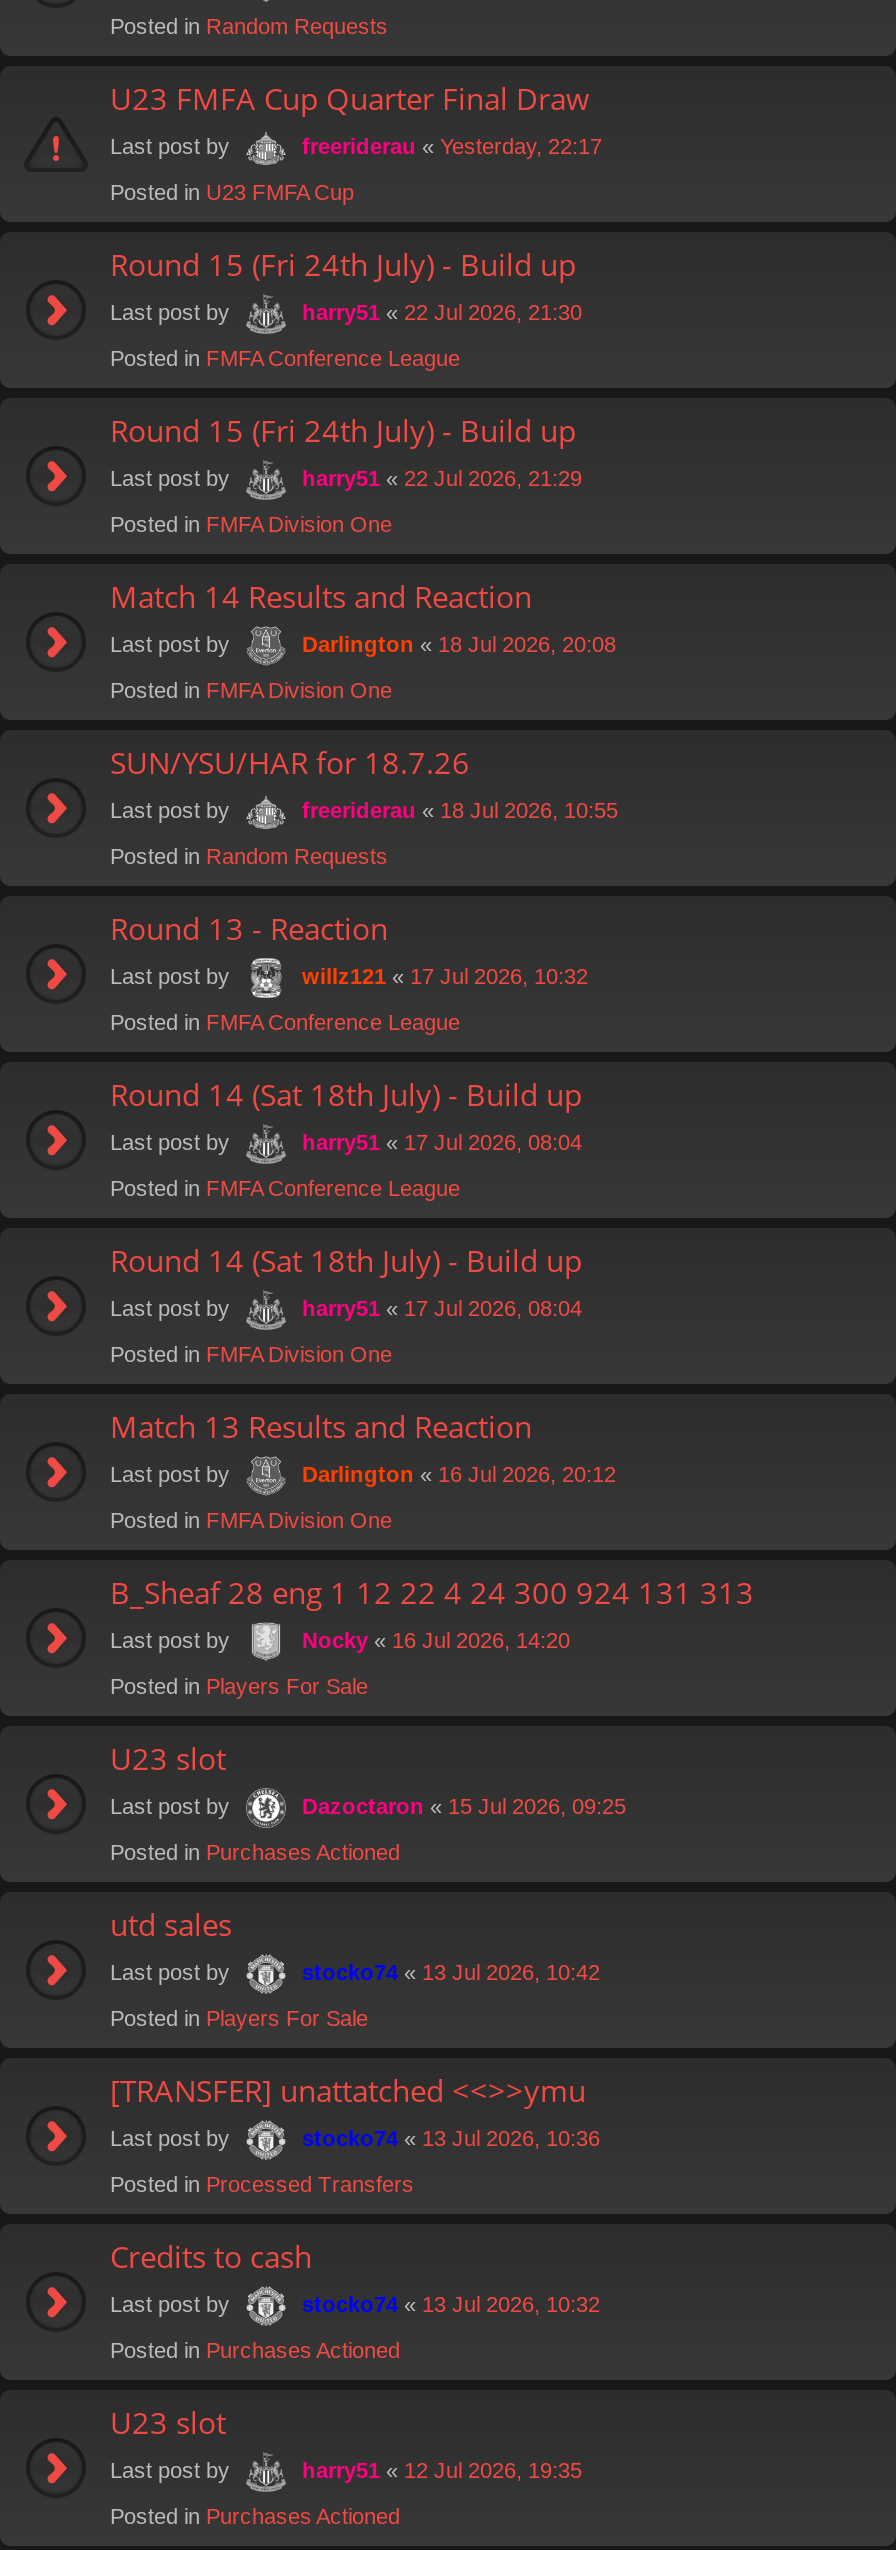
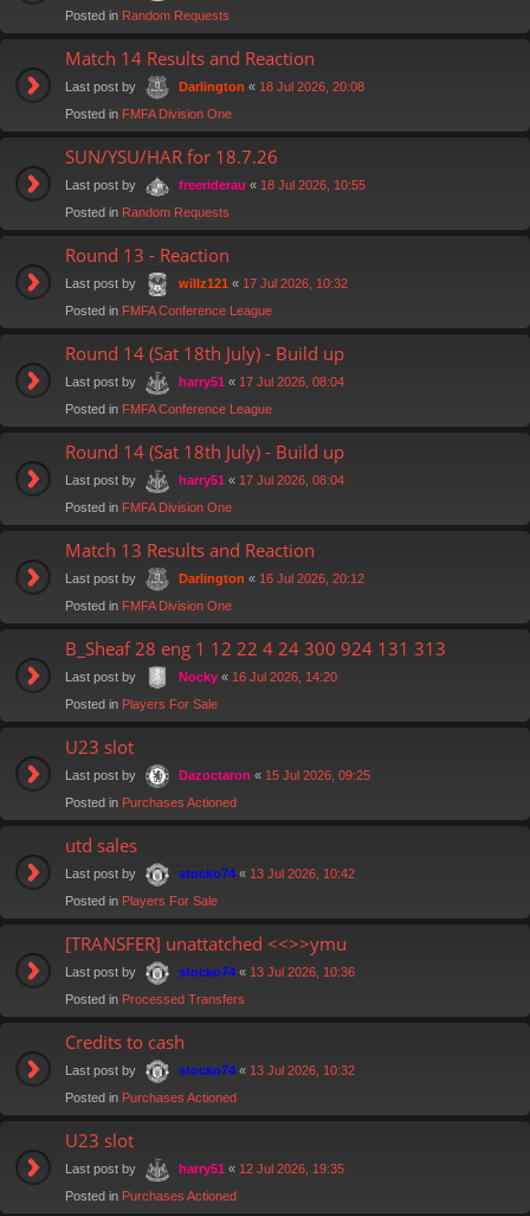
- U23 FMFA Cup Quarter Final Draw
- Last post by
- freeriderau «Yesterday, 22:17
- Posted in U23 FMFA Cup
- Round 15 (Fri 24th July) - Build up
- Last post by
- harry51 «22 Jul 2026, 21:30
- Posted in FMFA Conference League
- Round 15 (Fri 24th July) - Build up
- Last post by
- harry51 «22 Jul 2026, 21:29
- Posted in FMFA Division One
